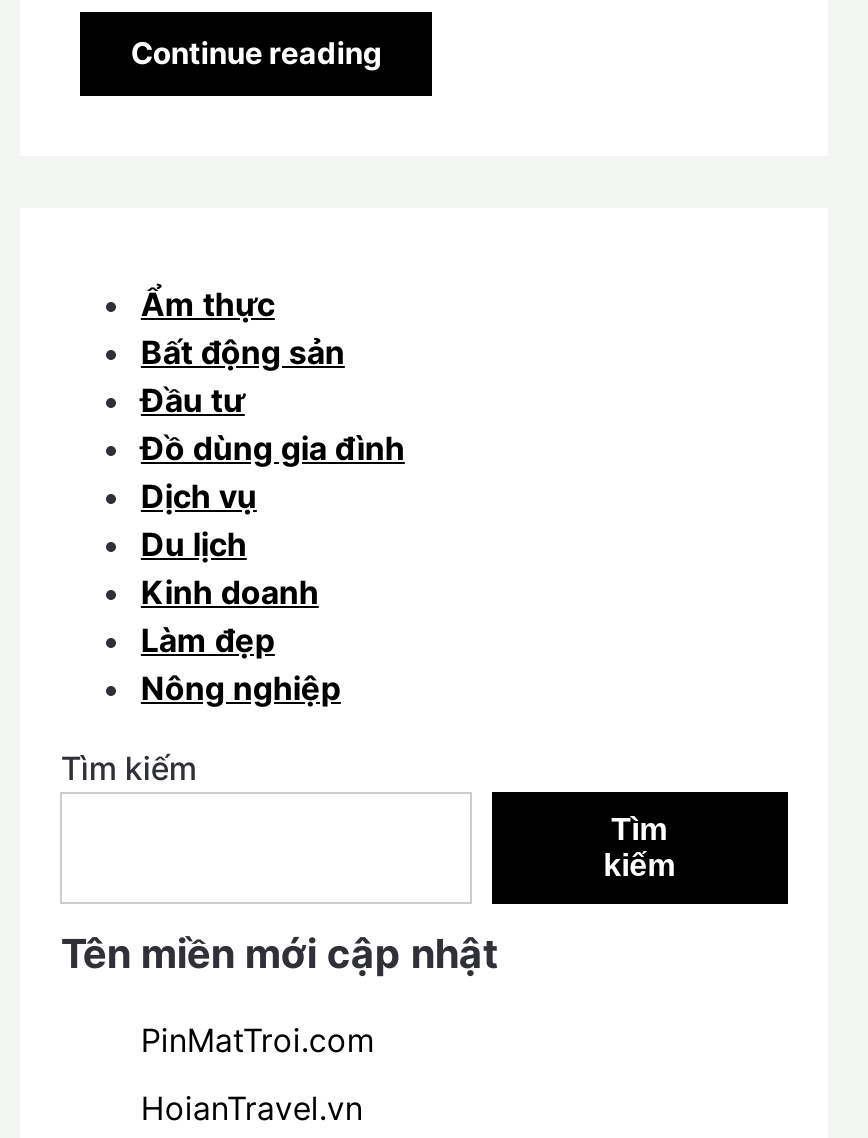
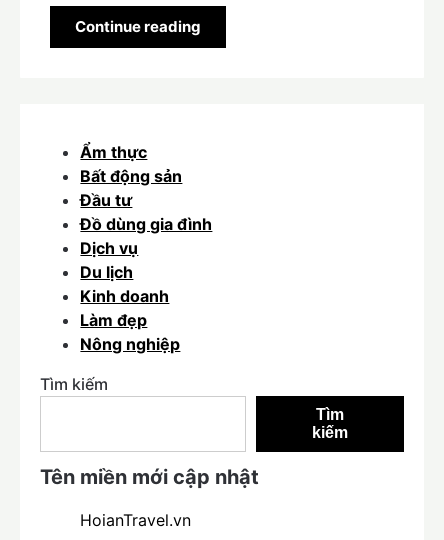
- PinMatTroi.com
